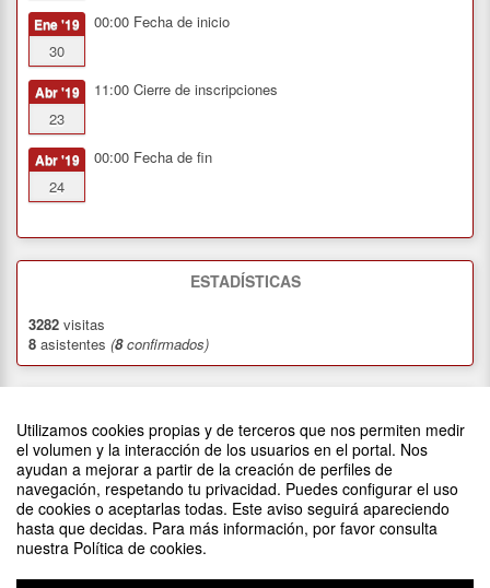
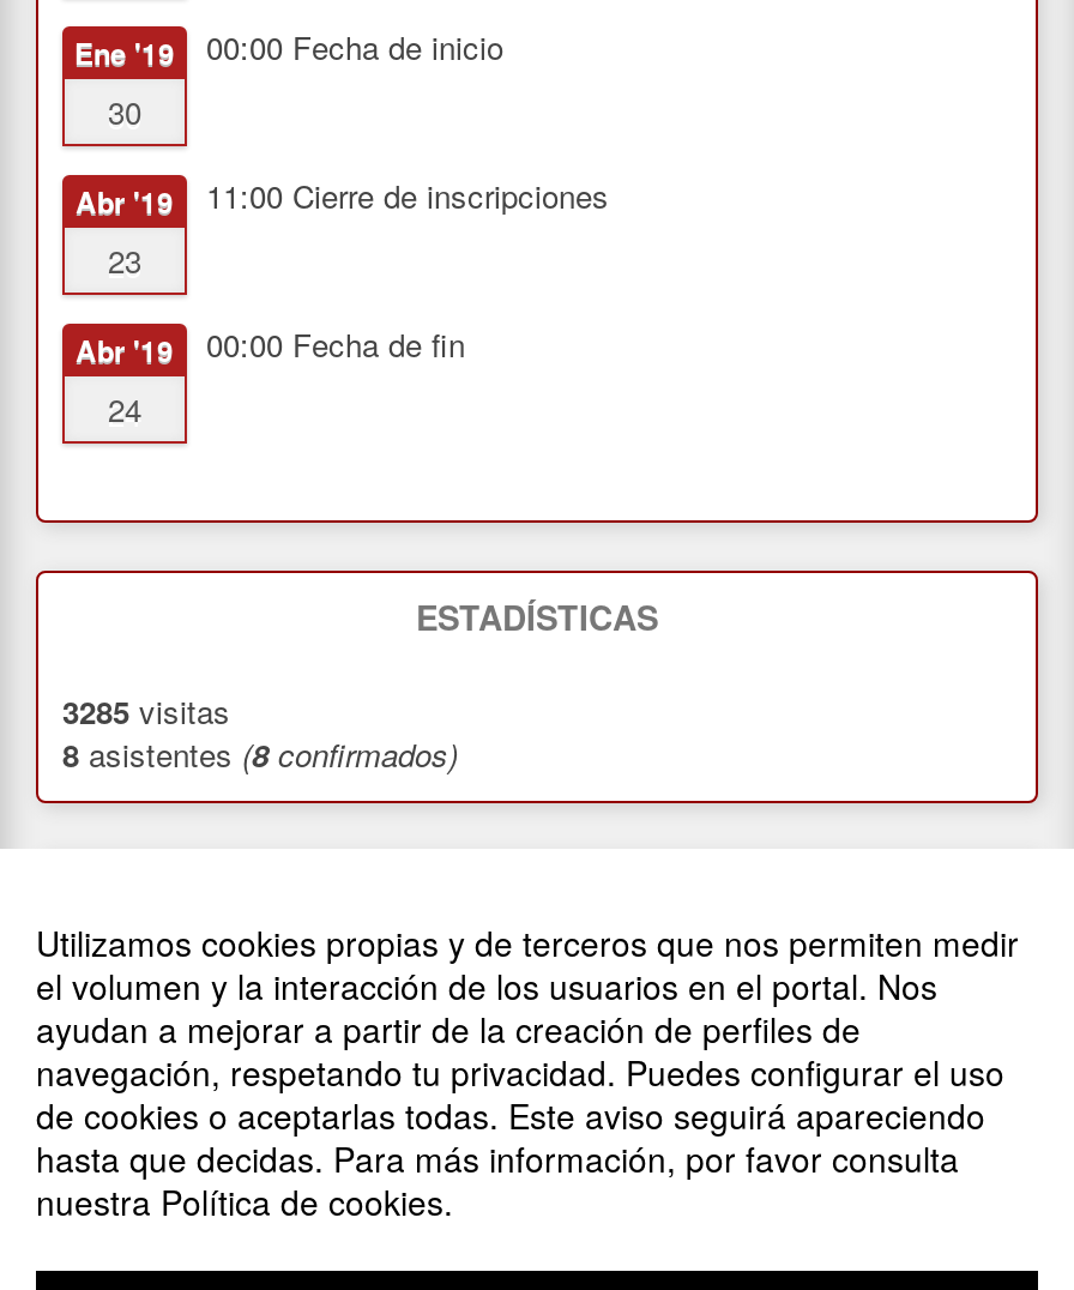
- 3282 visitas
+ 3285 visitas
